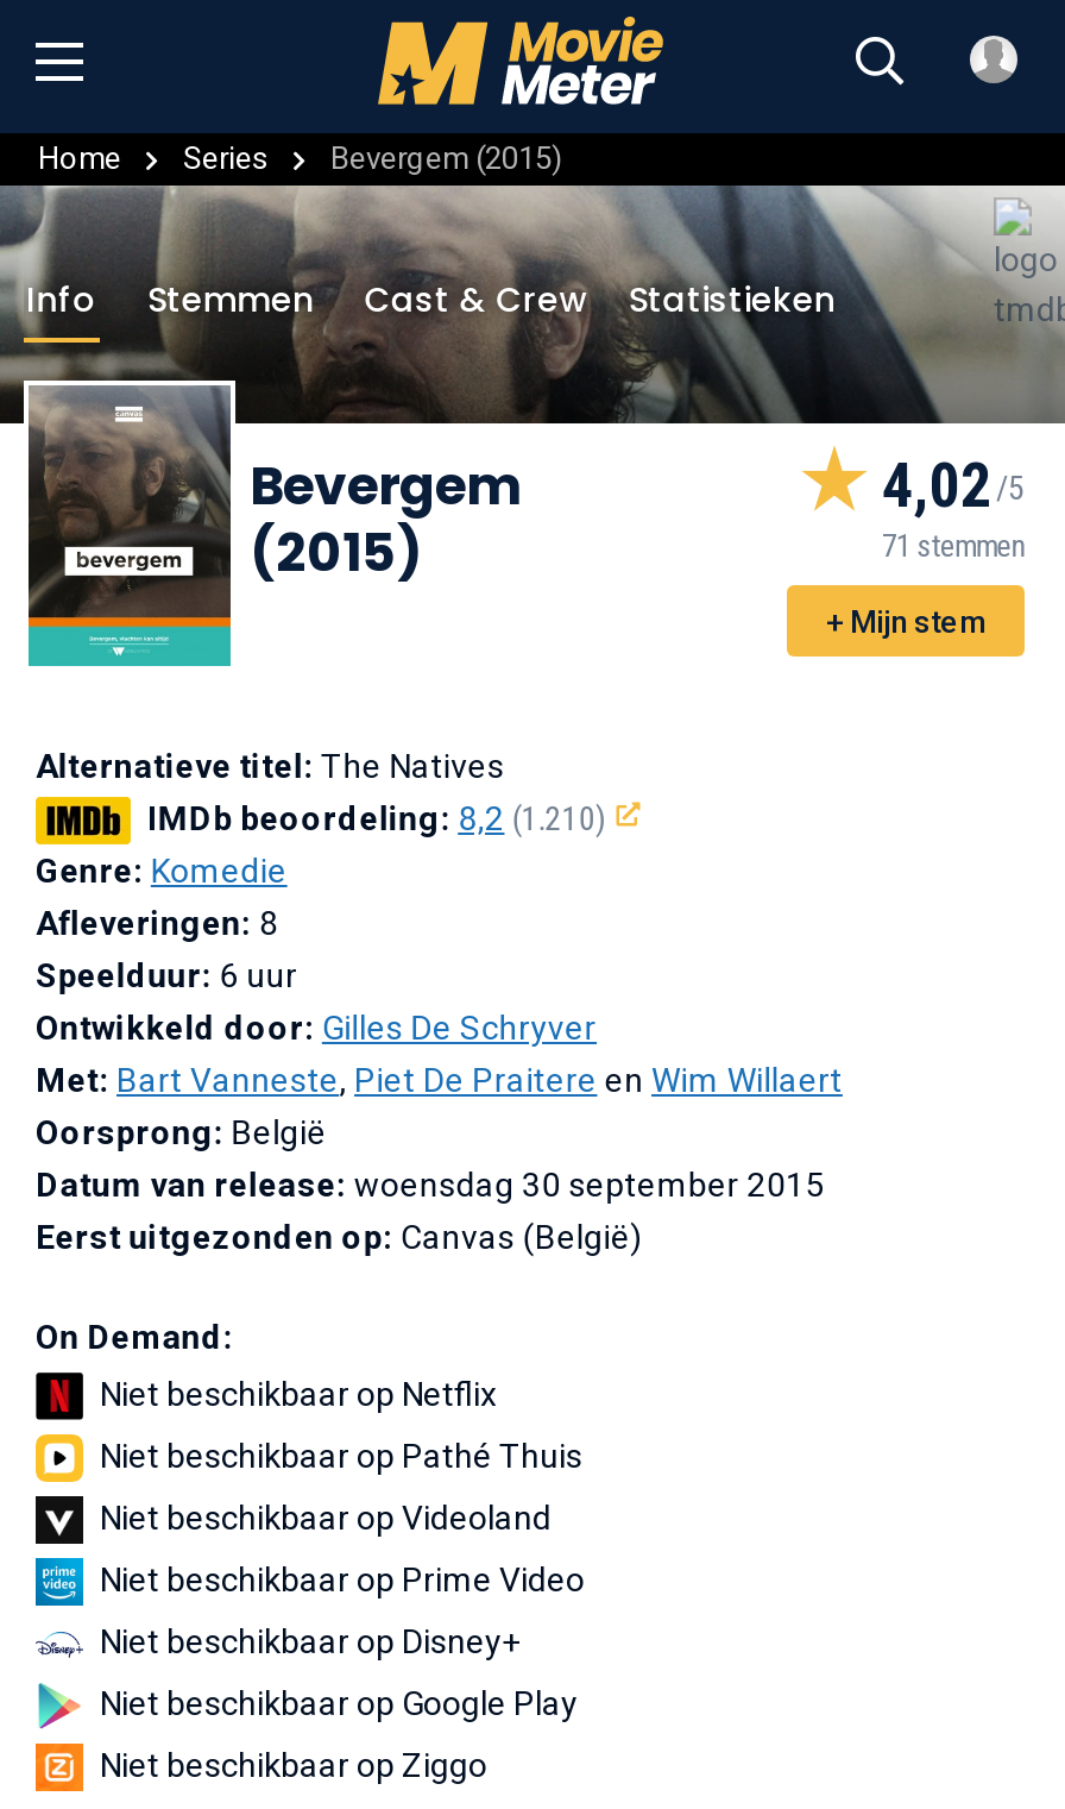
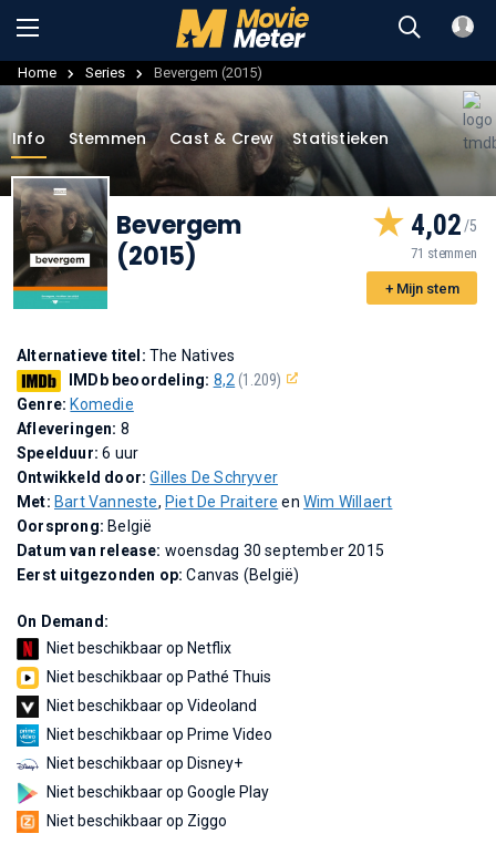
- IMDb beoordeling: 8,2 (1.210)
+ IMDb beoordeling: 8,2 (1.209)
